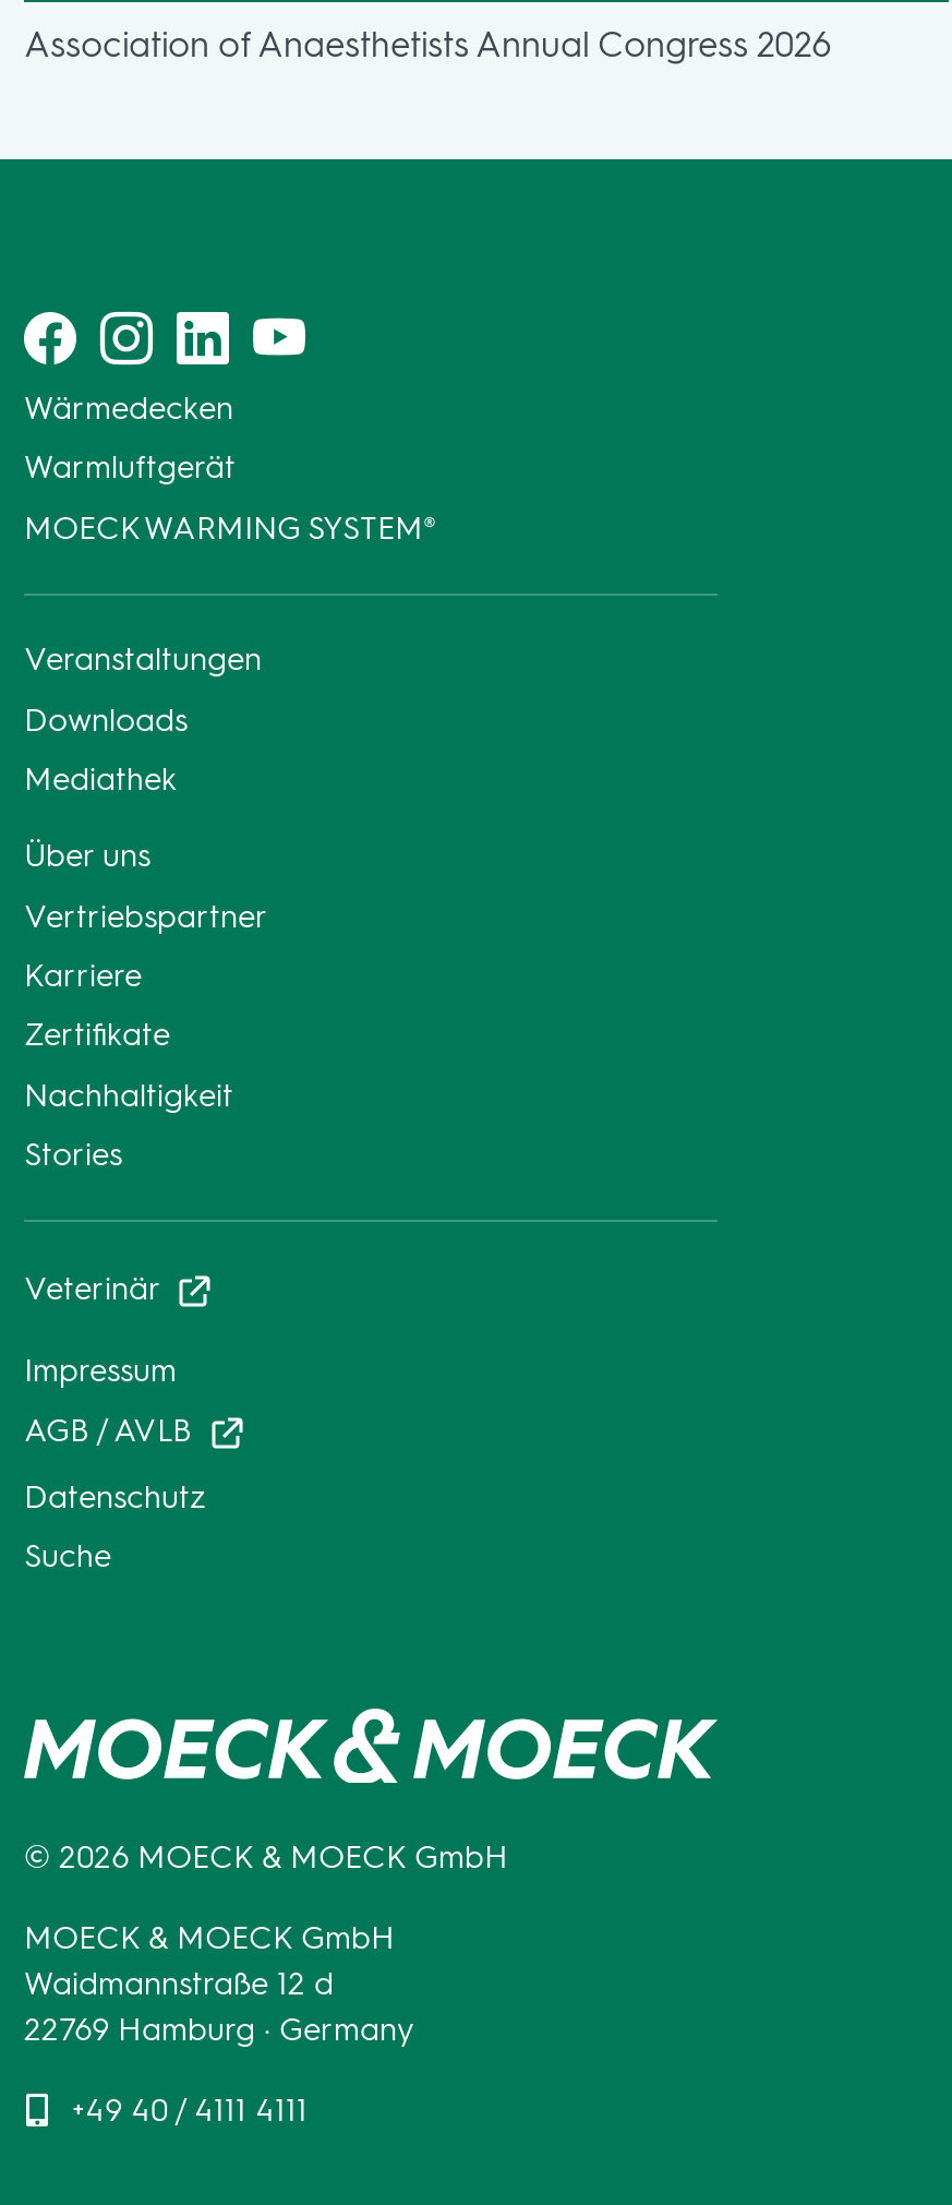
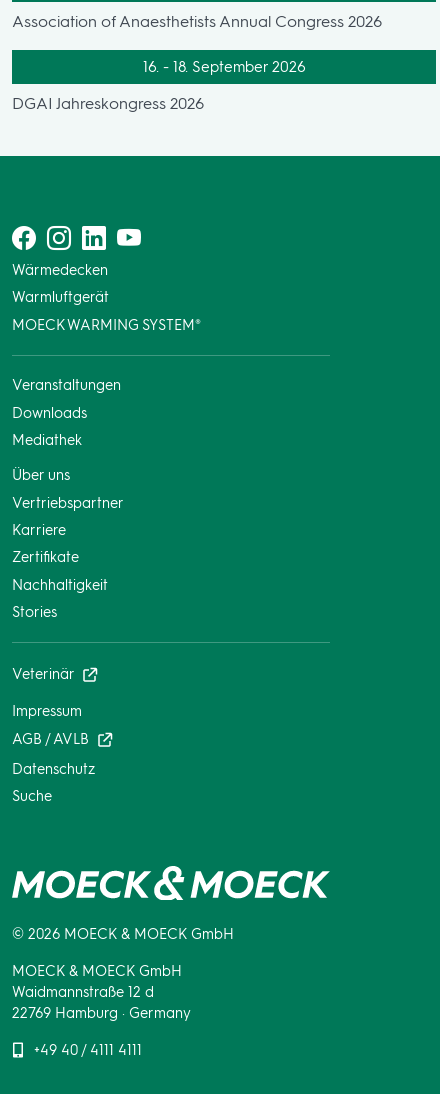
+ 16. - 18. September 2026
+ DGAI Jahreskongress 2026
